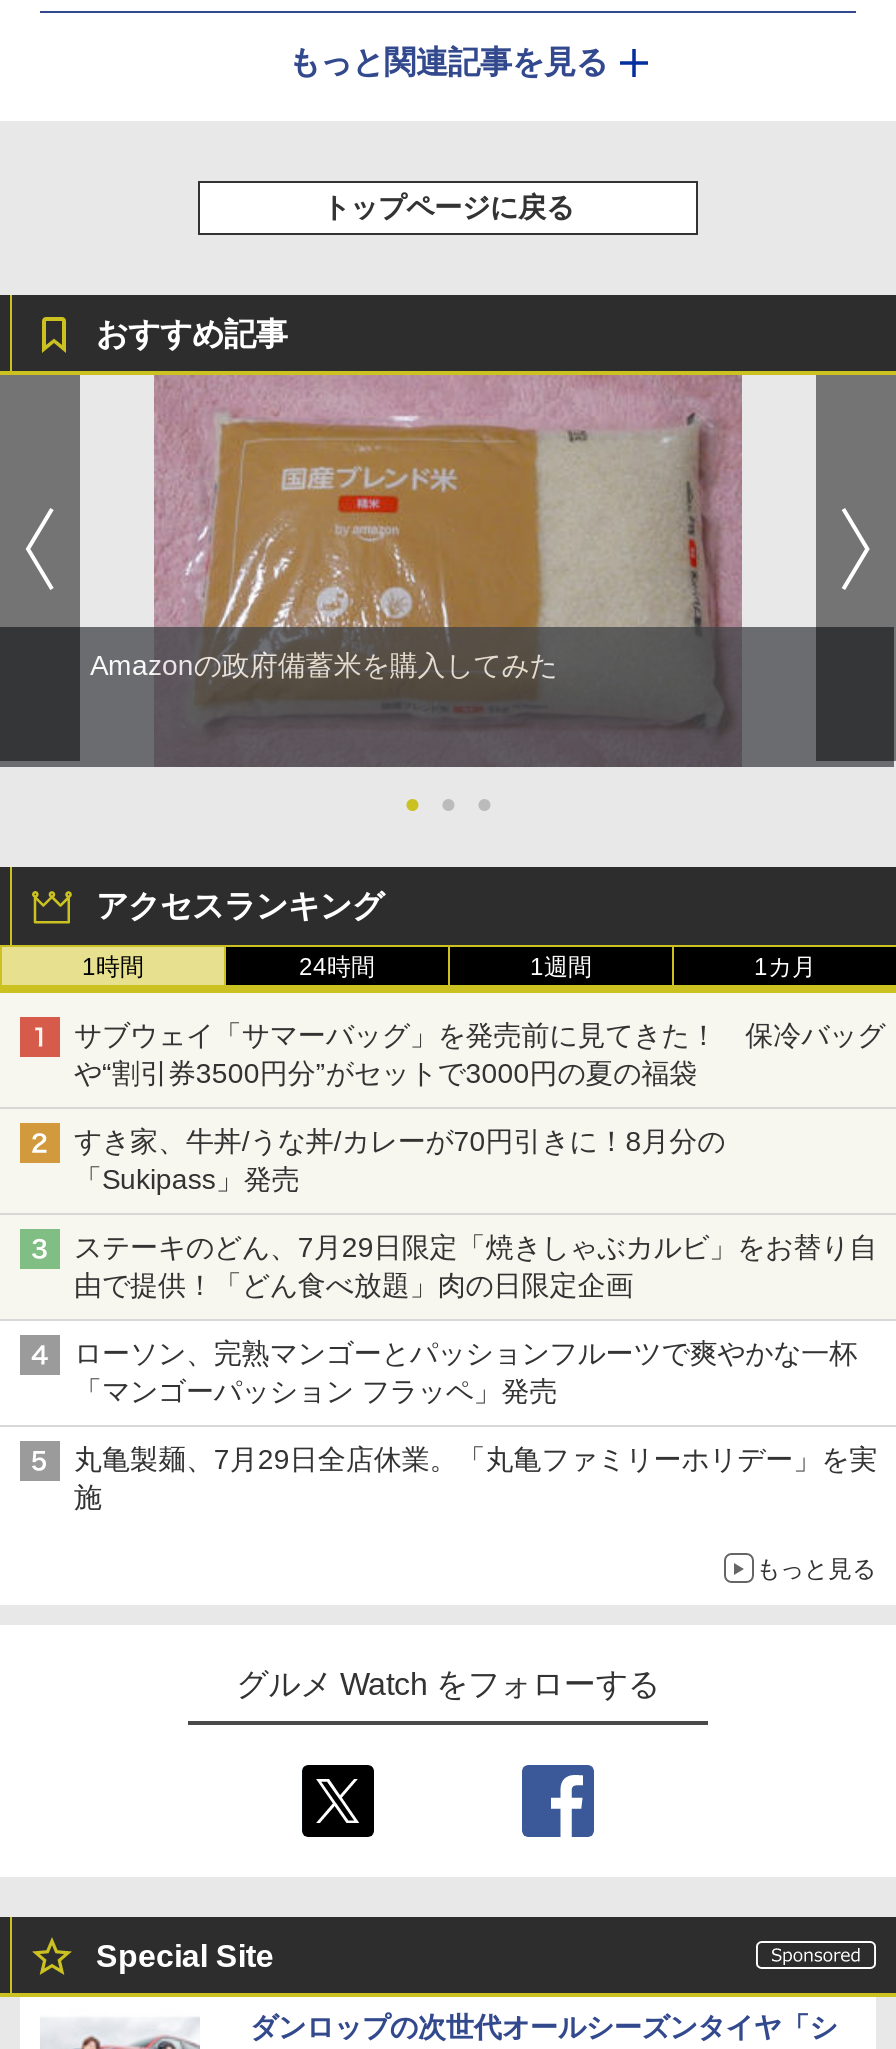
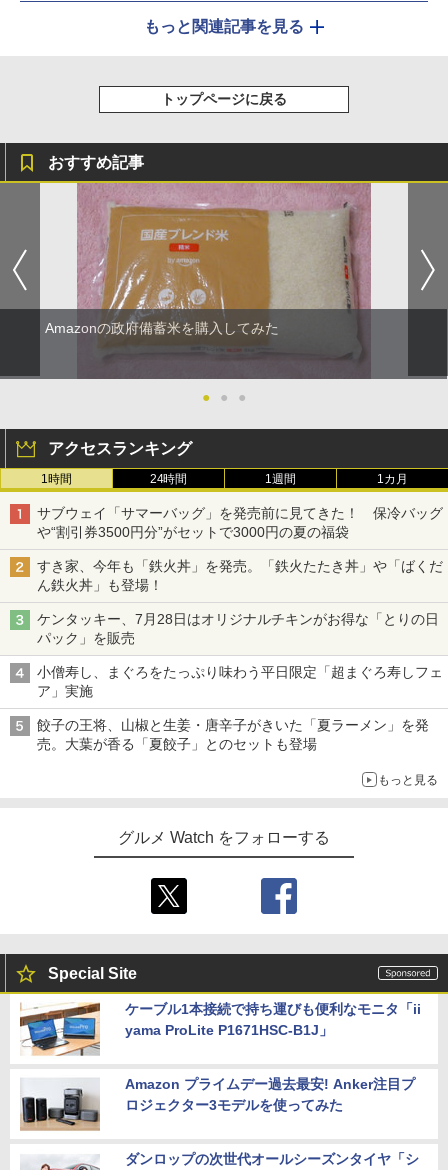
- すき家、牛丼/うな丼/カレーが70円引きに！8月分の
- 「Sukipass」発売
+ すき家、今年も「鉄火丼」を発売。「鉄火たたき丼」や「ばくだ
+ ん鉄火丼」も登場！

- ステーキのどん、7月29日限定「焼きしゃぶカルビ」をお替り自
- 由で提供！「どん食べ放題」肉の日限定企画
+ ケンタッキー、7月28日はオリジナルチキンがお得な「とりの日
+ パック」を販売

- ローソン、完熟マンゴーとパッションフルーツで爽やかな一杯
- 「マンゴーパッション フラッペ」発売
+ 小僧寿し、まぐろをたっぷり味わう平日限定「超まぐろ寿しフェ
+ ア」実施

- 丸亀製麺、7月29日全店休業。「丸亀ファミリーホリデー」を実
- 施
+ 餃子の王将、山椒と生姜・唐辛子がきいた「夏ラーメン」を発
+ 売。大葉が香る「夏餃子」とのセットも登場

+ [image]
+ ケーブル1本接続で持ち運びも便利なモニタ「ii
+ yama ProLite P1671HSC-B1J」
+ Amazon プライムデー過去最安! Anker注目プ
+ ロジェクター3モデルを使ってみた

+ [image]
